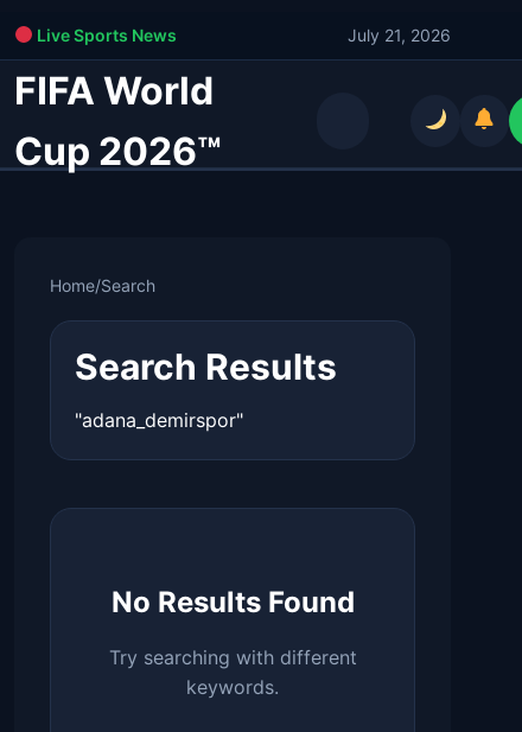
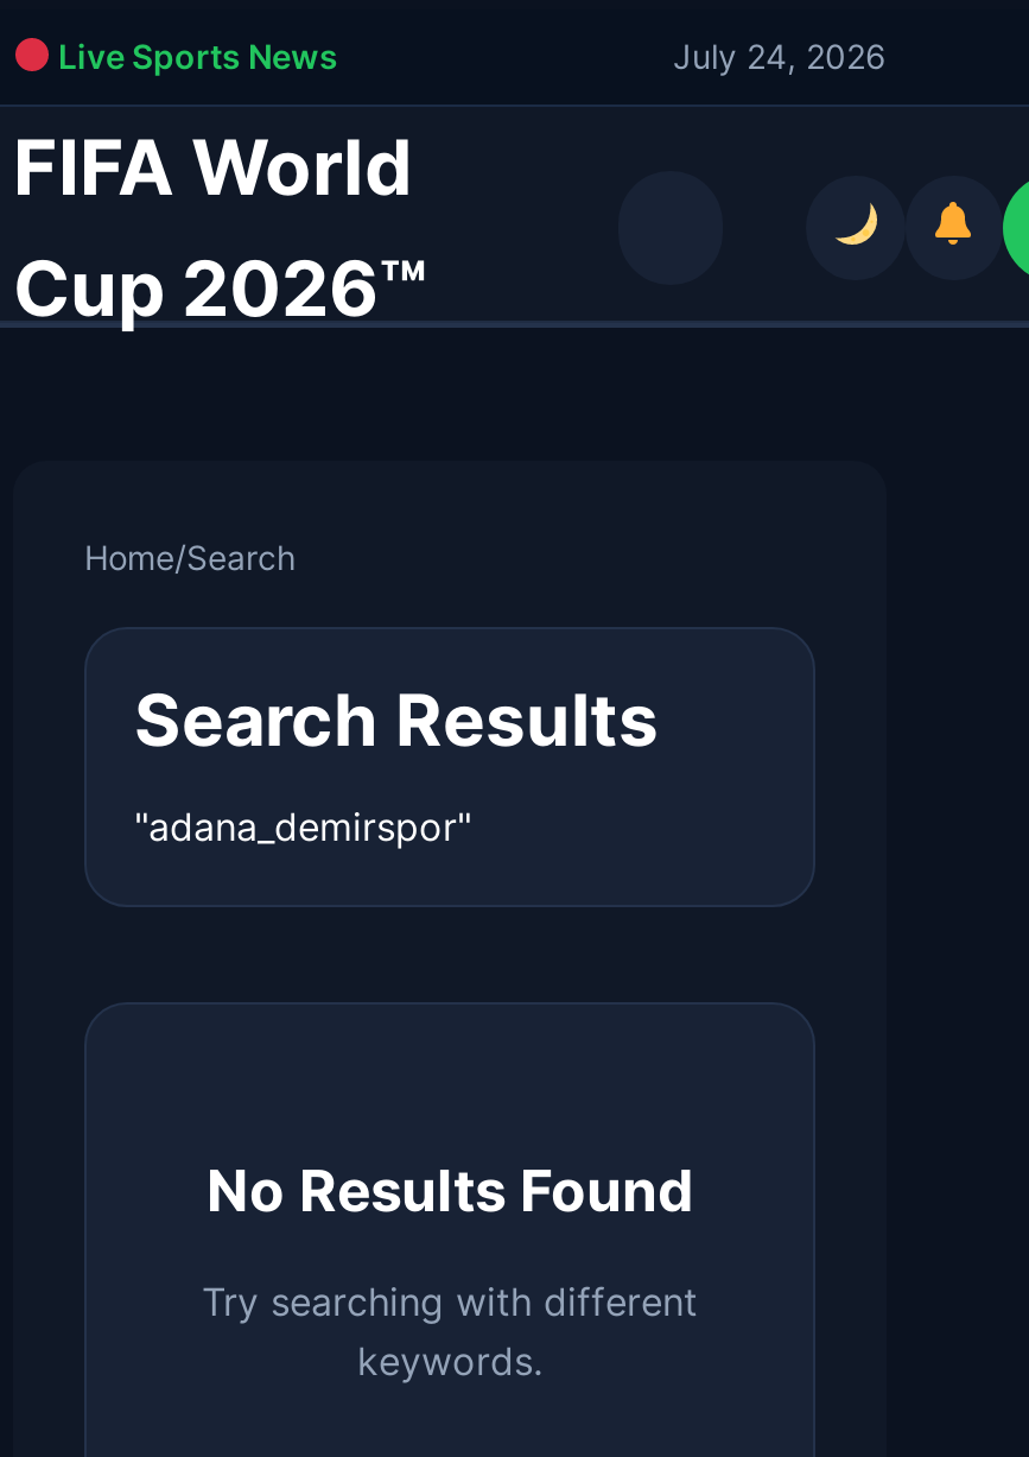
- July 21, 2026
+ July 24, 2026
